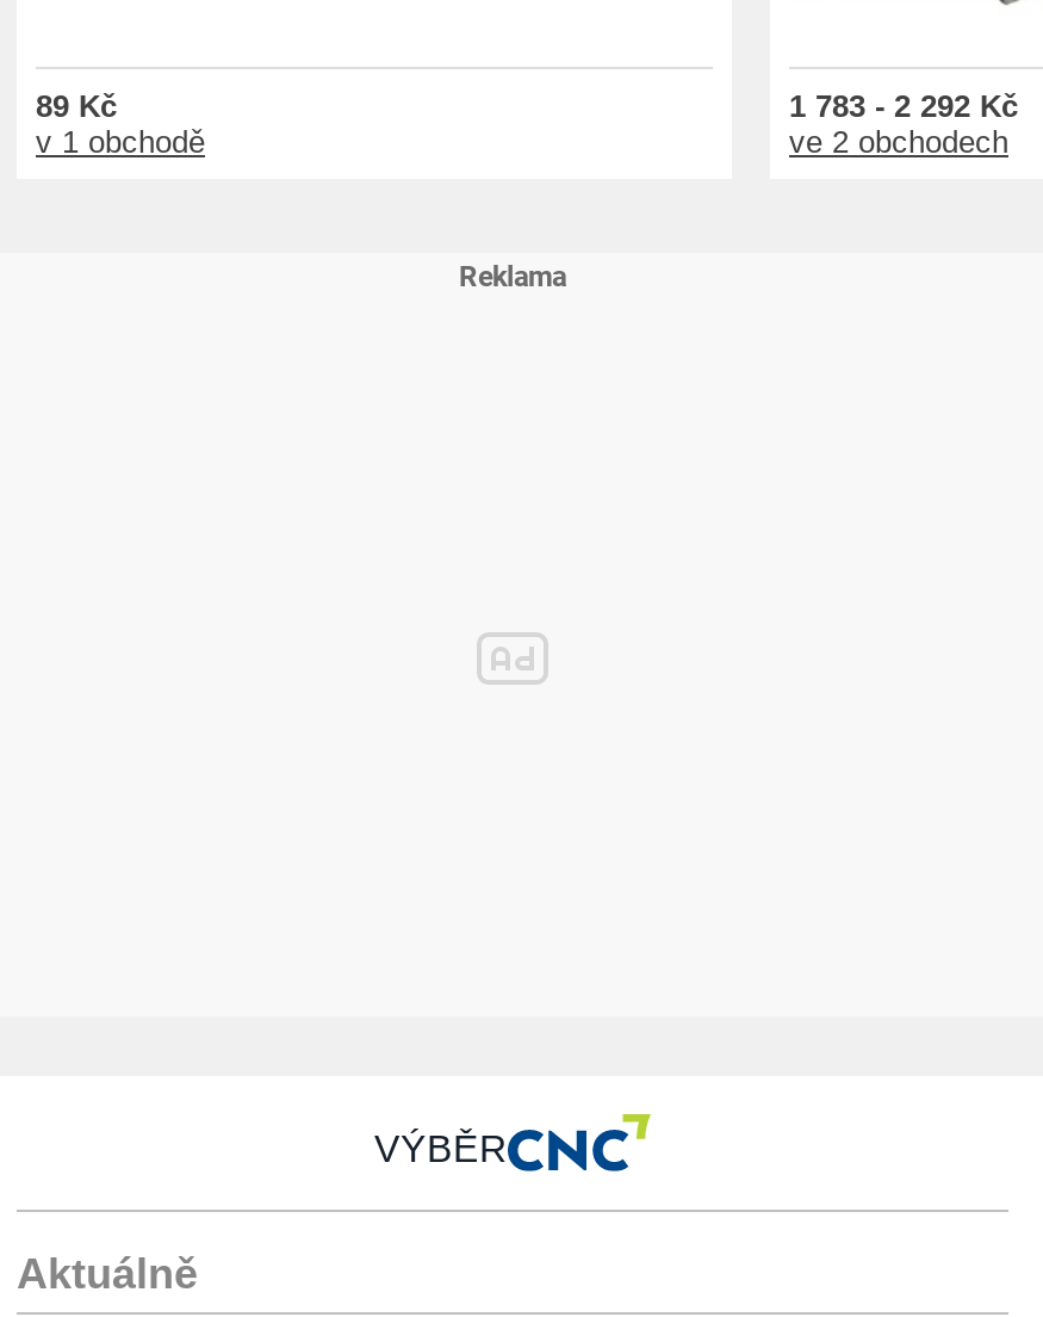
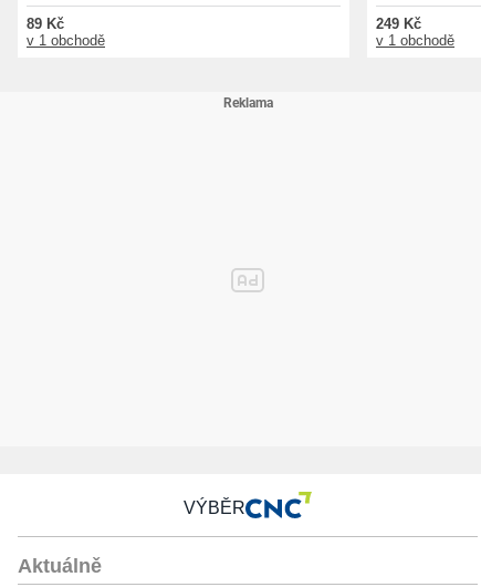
- 1 783 - 2 292 Kč
- ve 2 obchodech
+ 249 Kč
+ v 1 obchodě
